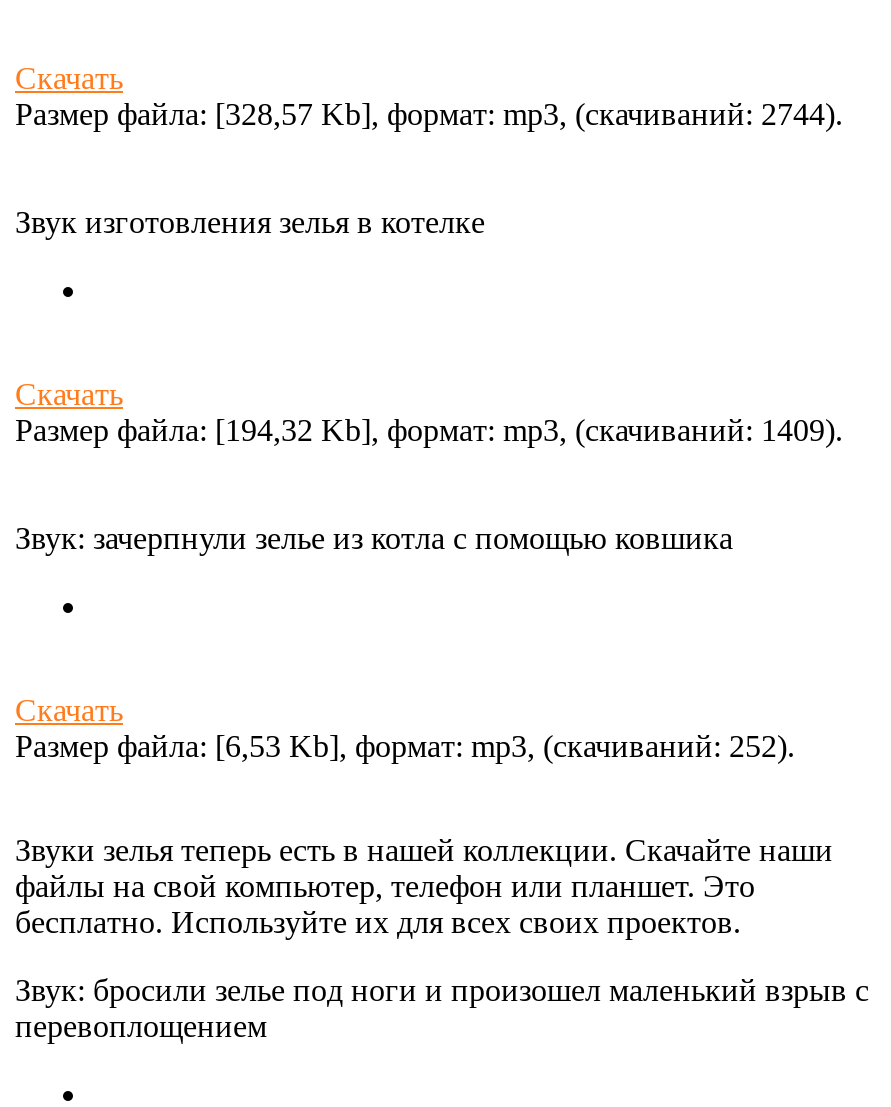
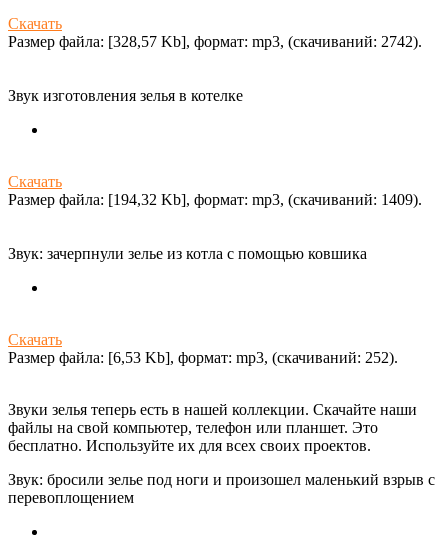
- Размер файла: [328,57 Kb], формат: mp3, (cкачиваний: 2744).
+ Размер файла: [328,57 Kb], формат: mp3, (cкачиваний: 2742).
